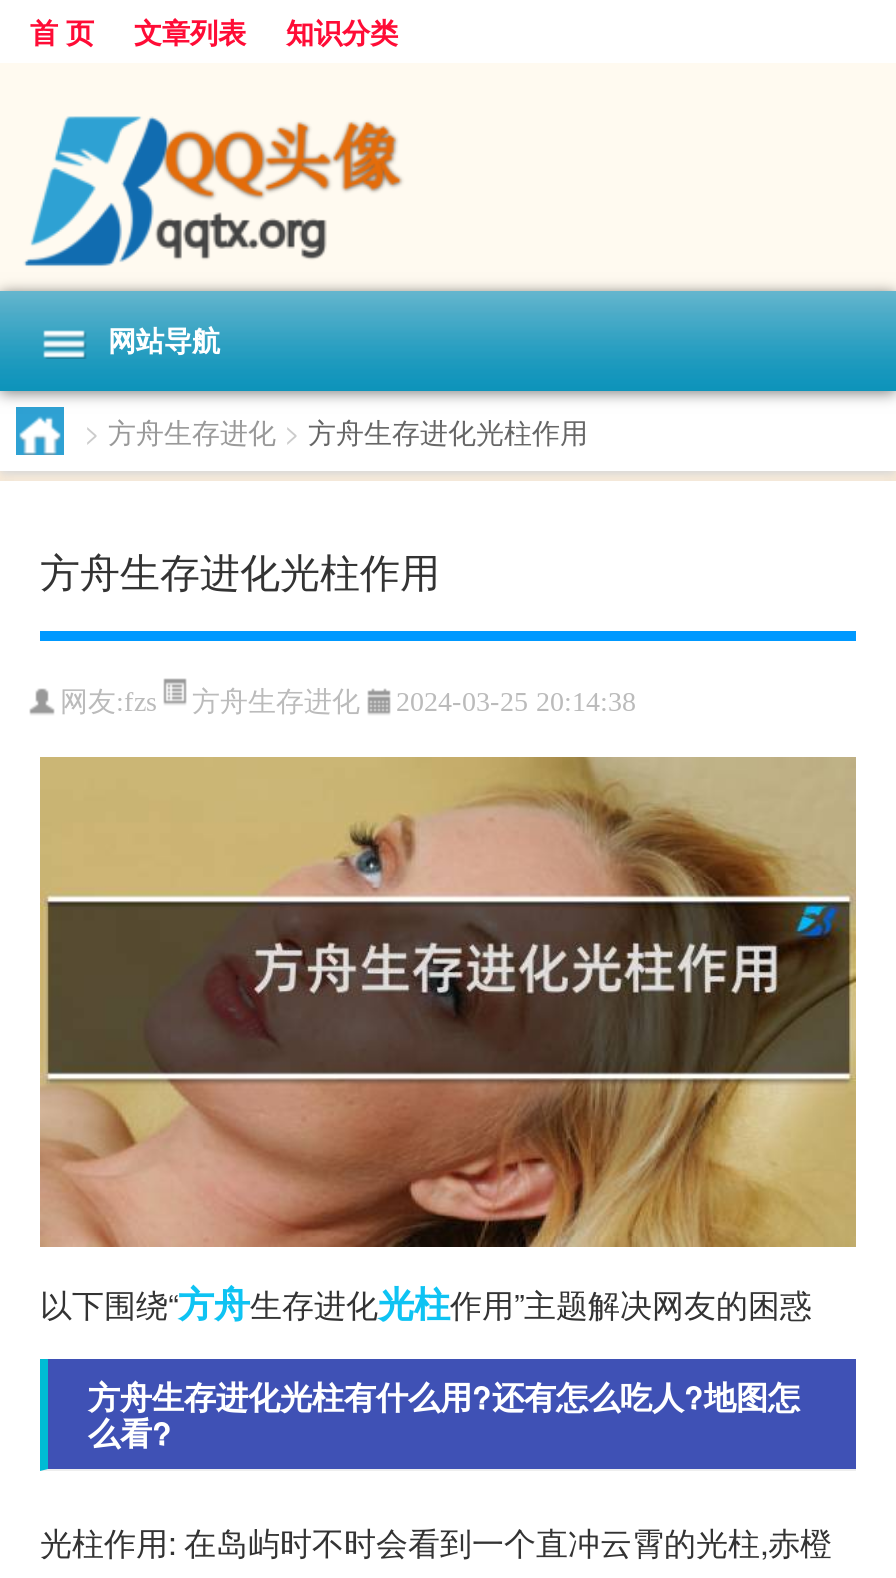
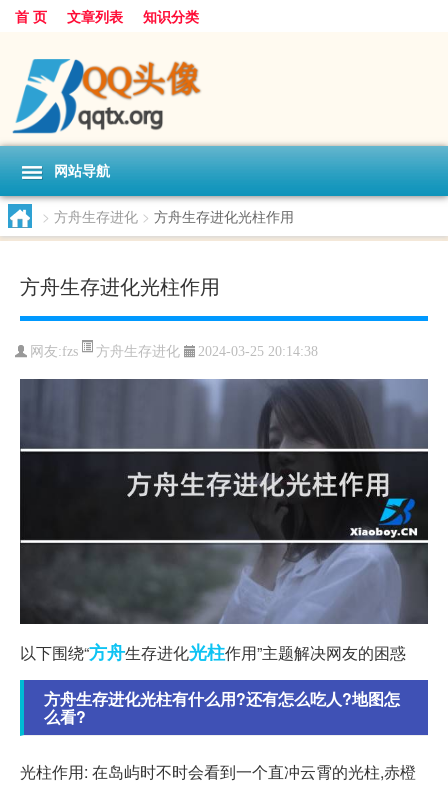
- [image]
+ [image]
